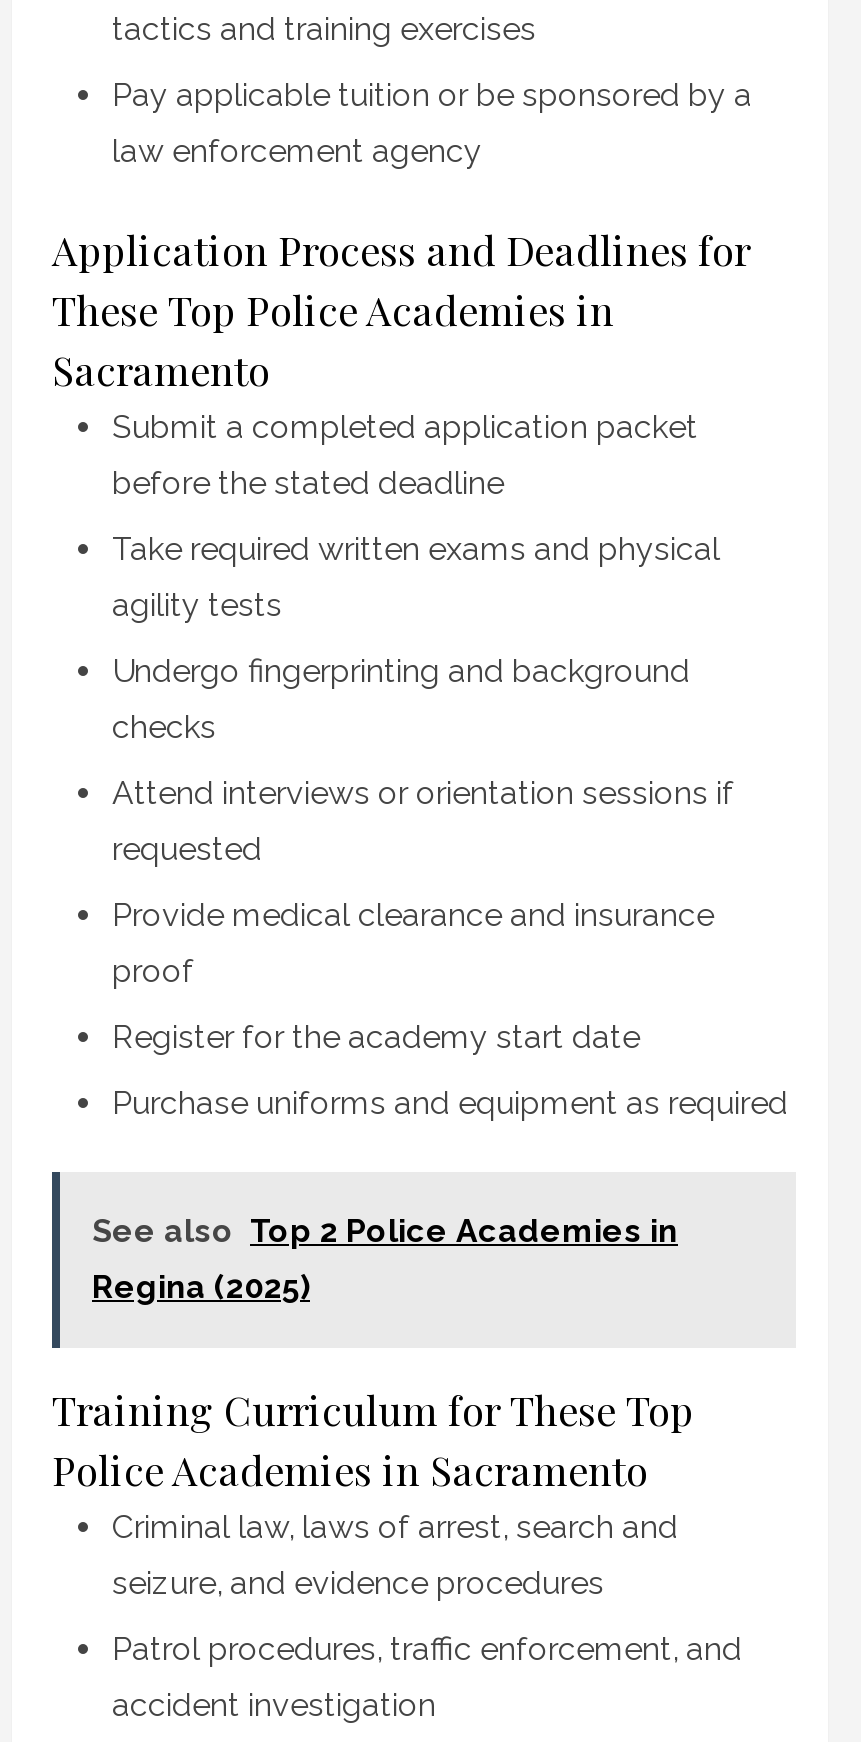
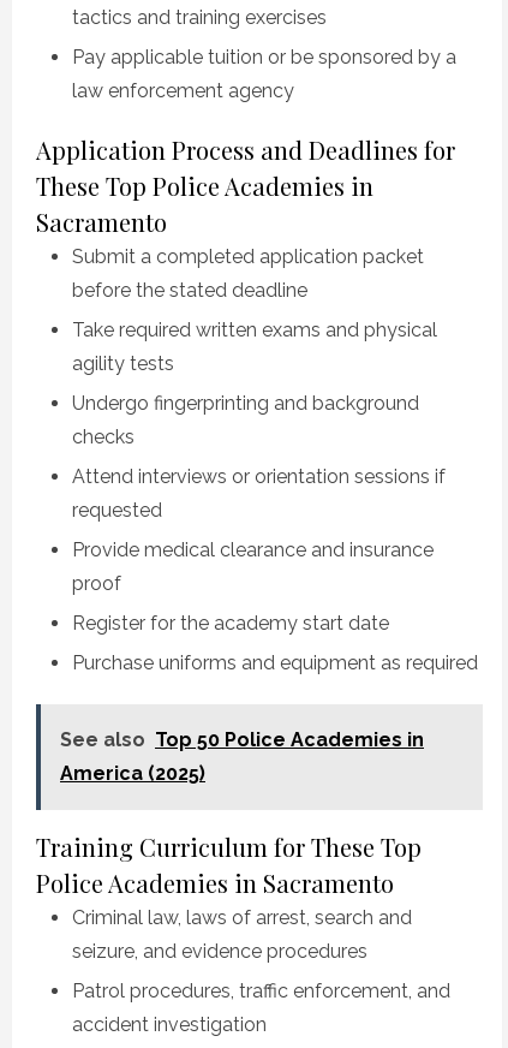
- See also Top 2 Police Academies in
+ See also Top 50 Police Academies in

- Regina (2025)
+ America (2025)
